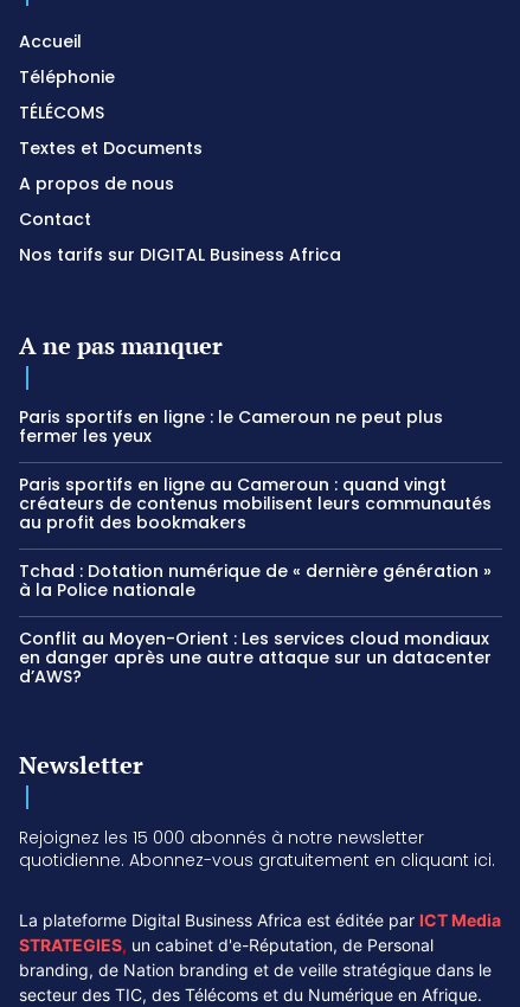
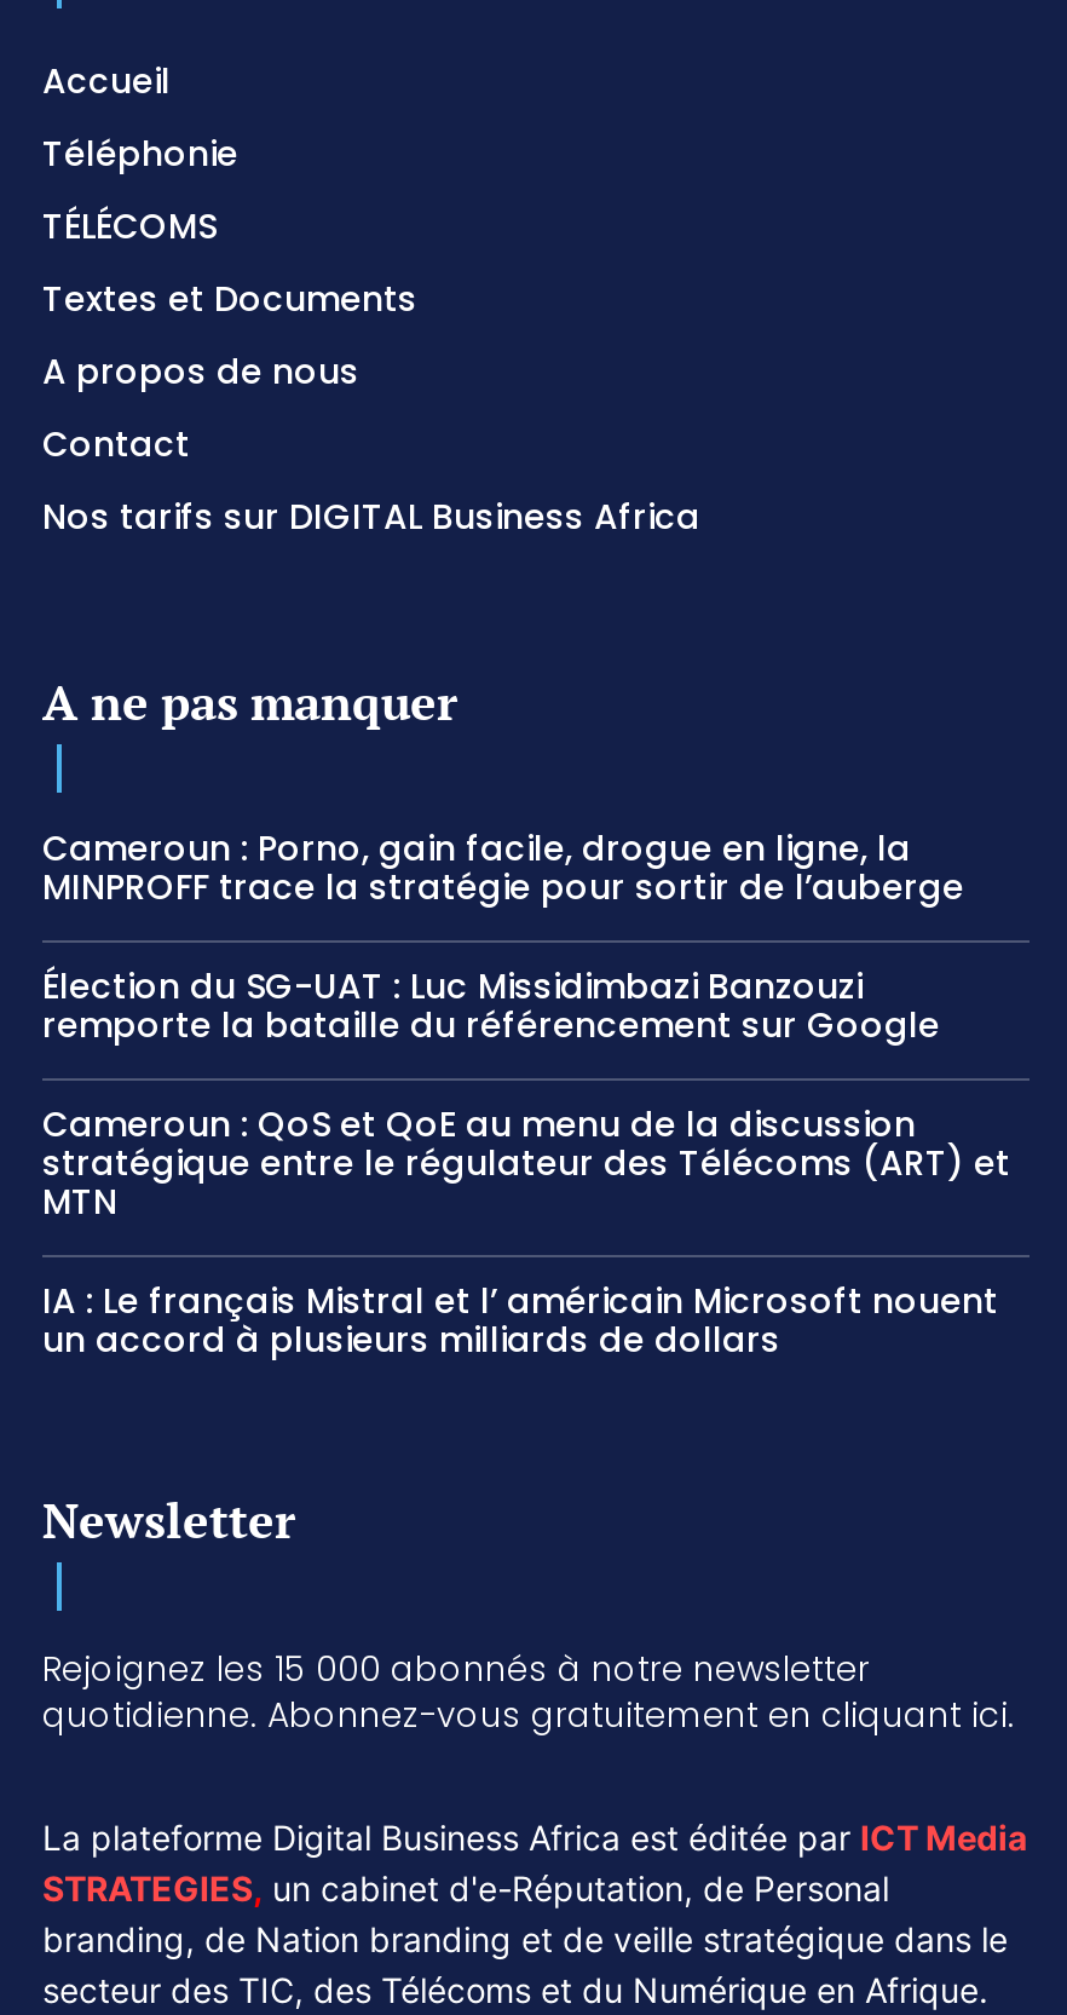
- Paris sportifs en ligne : le Cameroun ne peut plus
- fermer les yeux
+ Cameroun : Porno, gain facile, drogue en ligne, la
+ MINPROFF trace la stratégie pour sortir de l’auberge

- Paris sportifs en ligne au Cameroun : quand vingt
- créateurs de contenus mobilisent leurs communautés
- au profit des bookmakers
+ Élection du SG-UAT : Luc Missidimbazi Banzouzi
+ remporte la bataille du référencement sur Google

- Tchad : Dotation numérique de « dernière génération »
- à la Police nationale
+ Cameroun : QoS et QoE au menu de la discussion
+ stratégique entre le régulateur des Télécoms (ART) et
+ MTN

- Conflit au Moyen-Orient : Les services cloud mondiaux
- en danger après une autre attaque sur un datacenter
- d’AWS?
+ IA : Le français Mistral et l’ américain Microsoft nouent
+ un accord à plusieurs milliards de dollars
